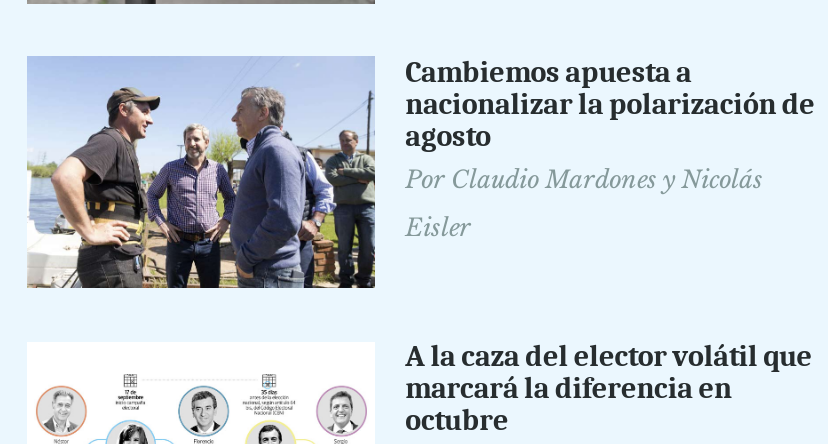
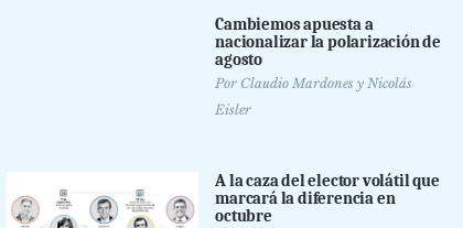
- [image]
